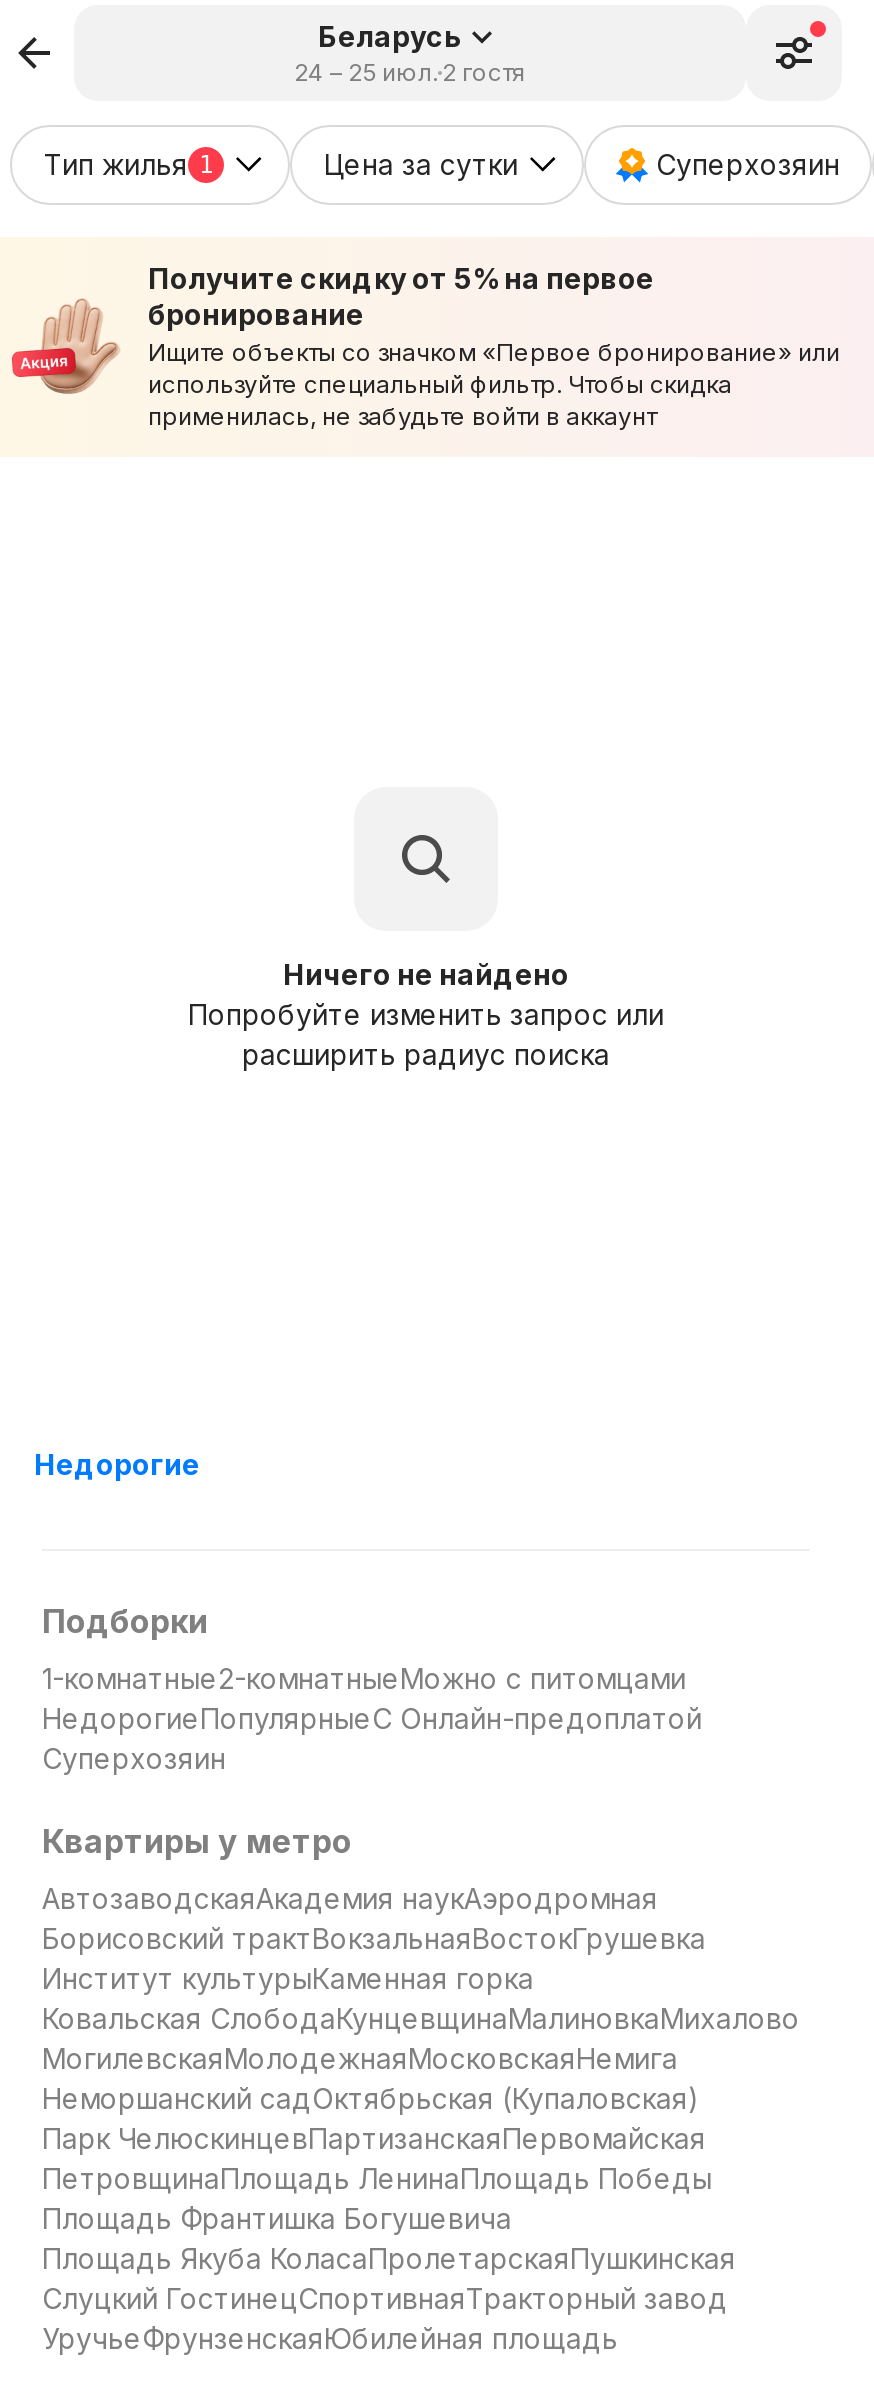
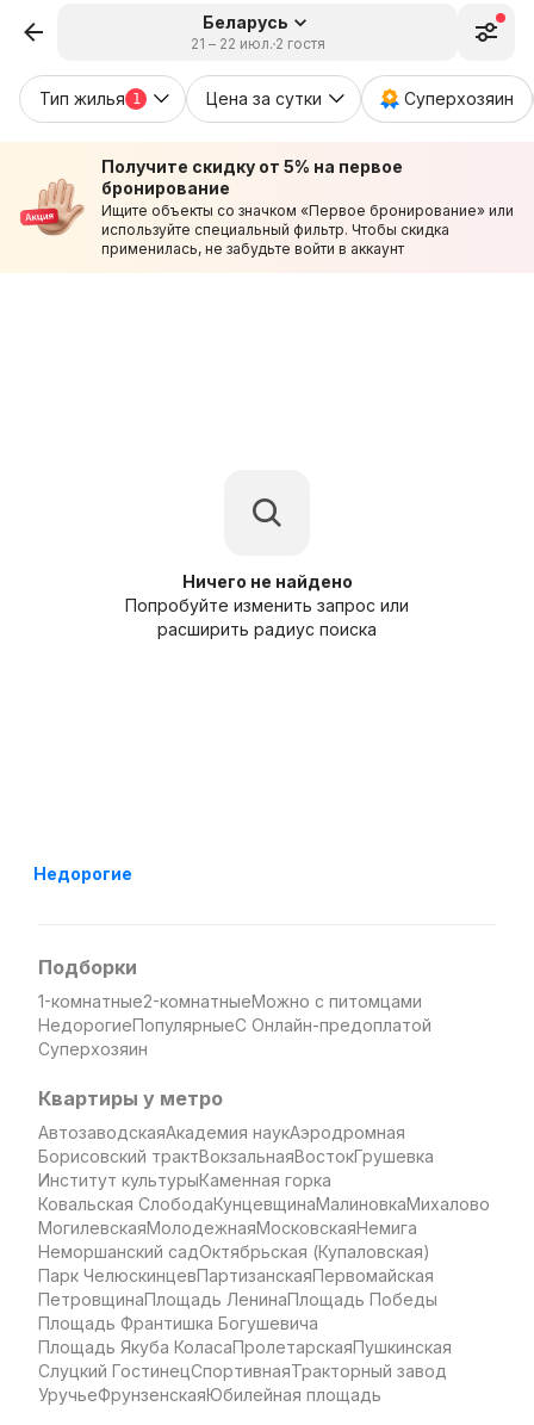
- 24 – 25 июл. 2 гостя
+ 21 – 22 июл. 2 гостя
